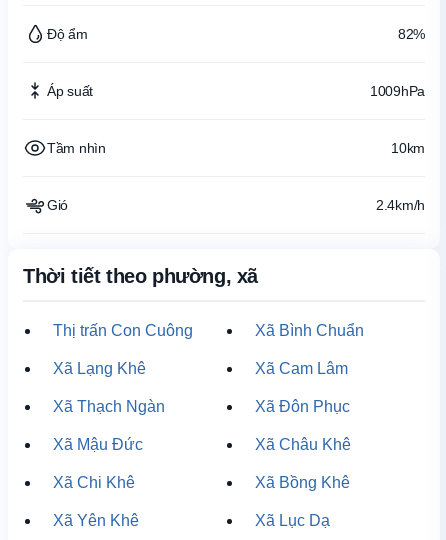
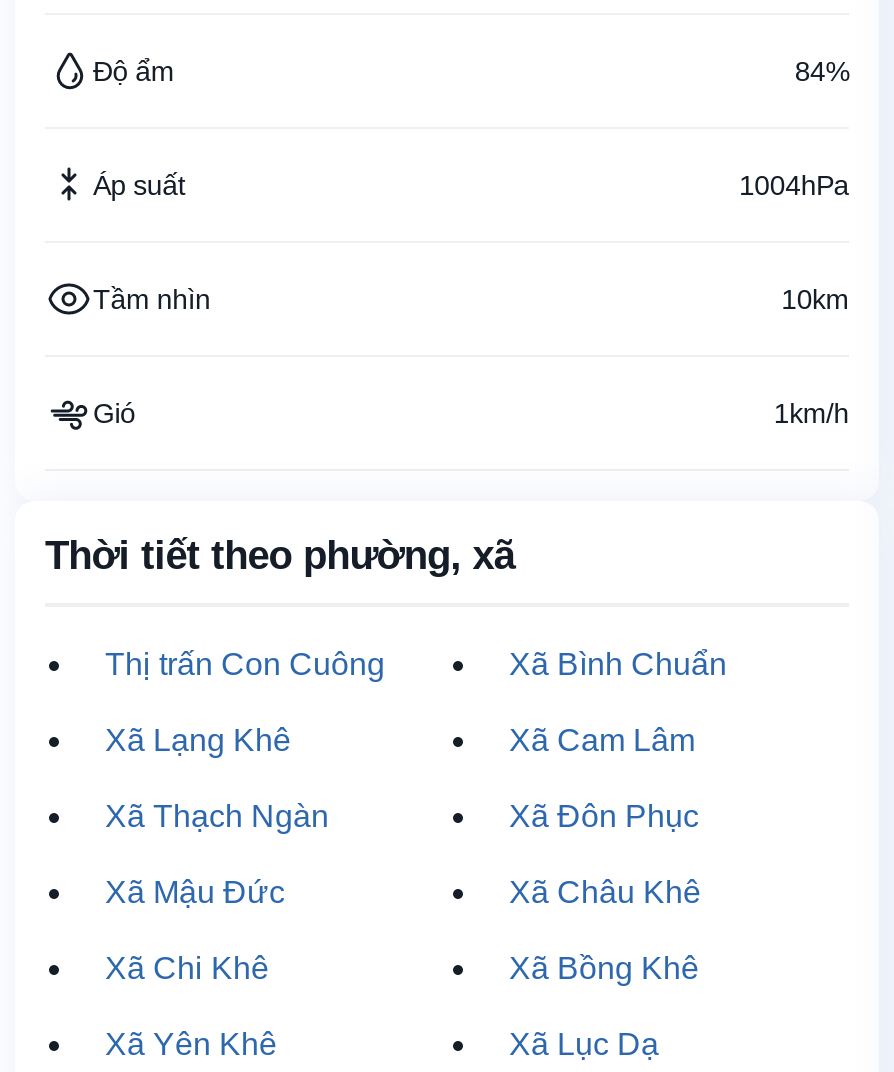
- 82%
+ 84%

- 1009hPa
+ 1004hPa

- 2.4km/h
+ 1km/h
